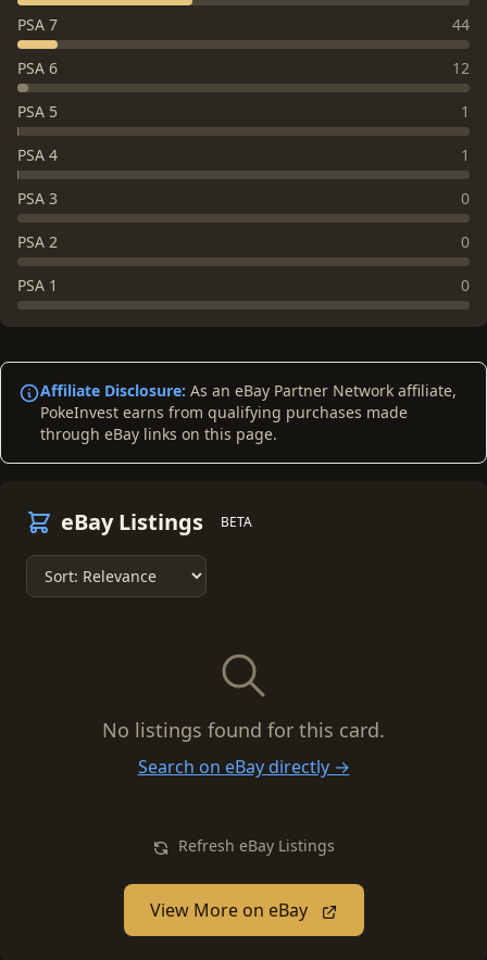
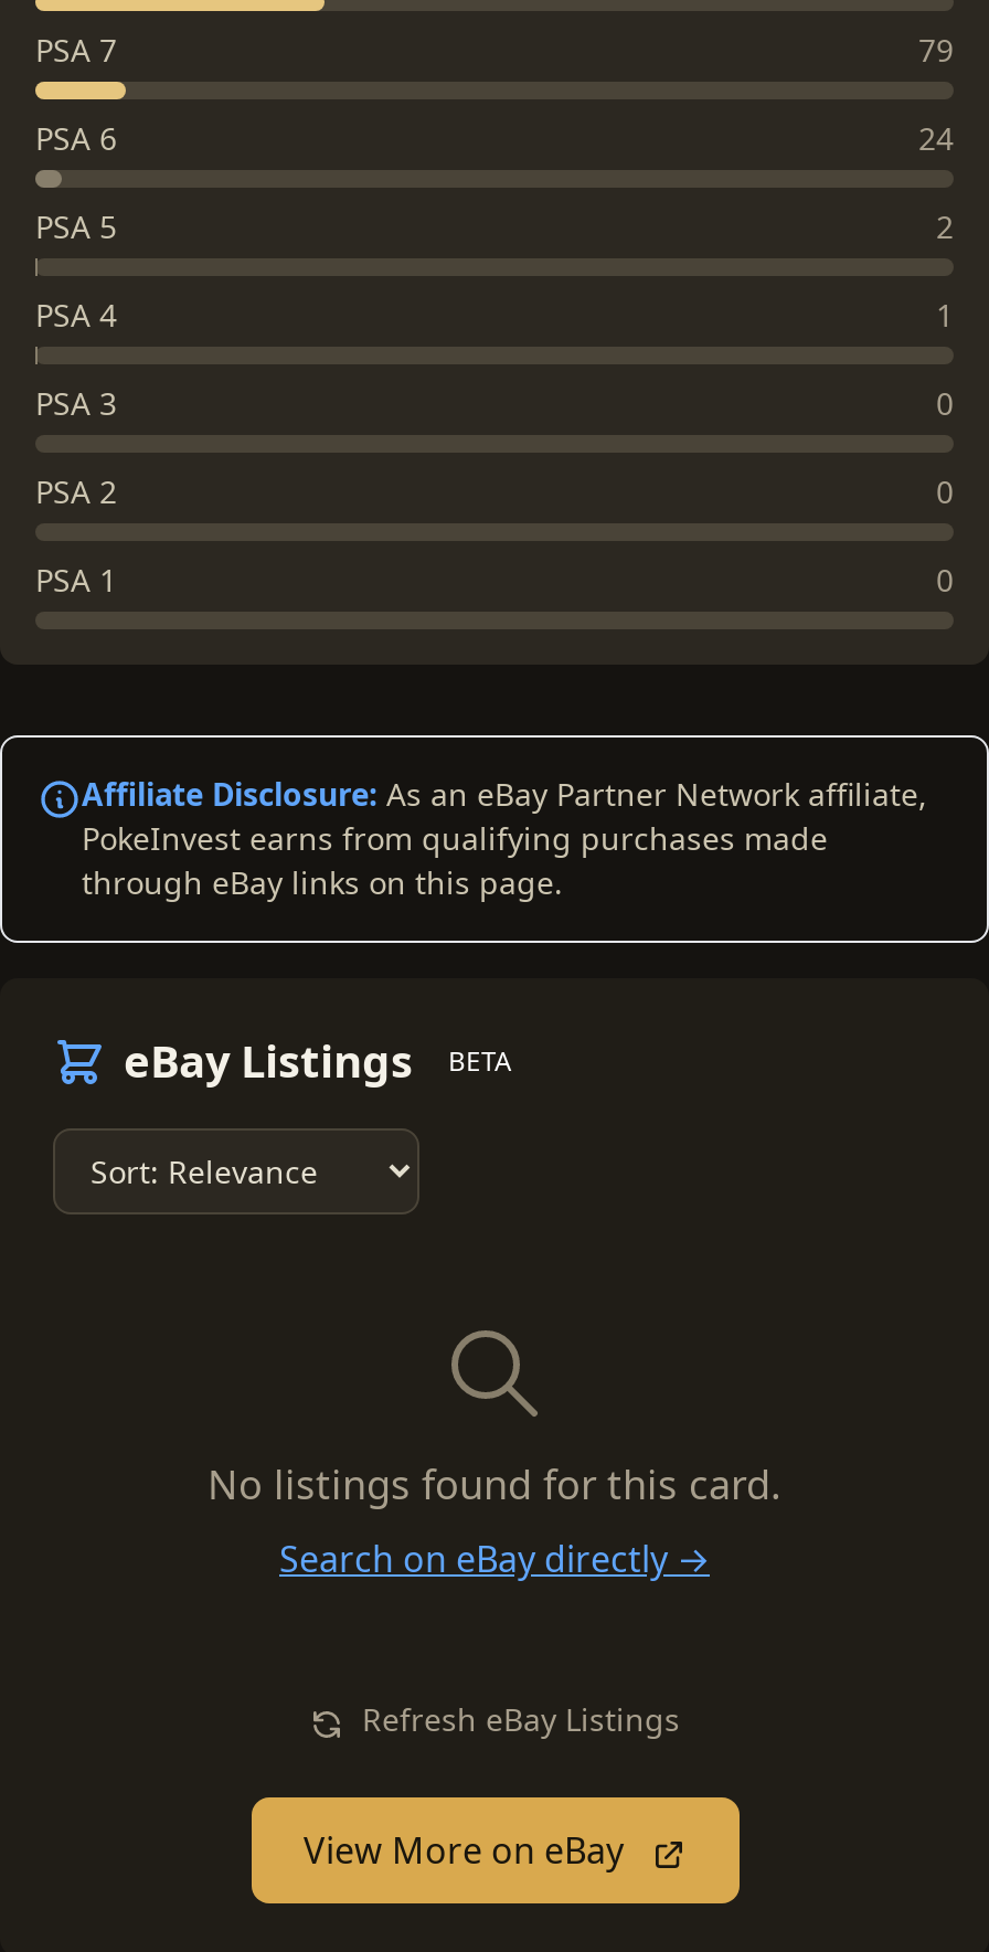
- 44
+ 79

- 12
+ 24

- 1
+ 2
